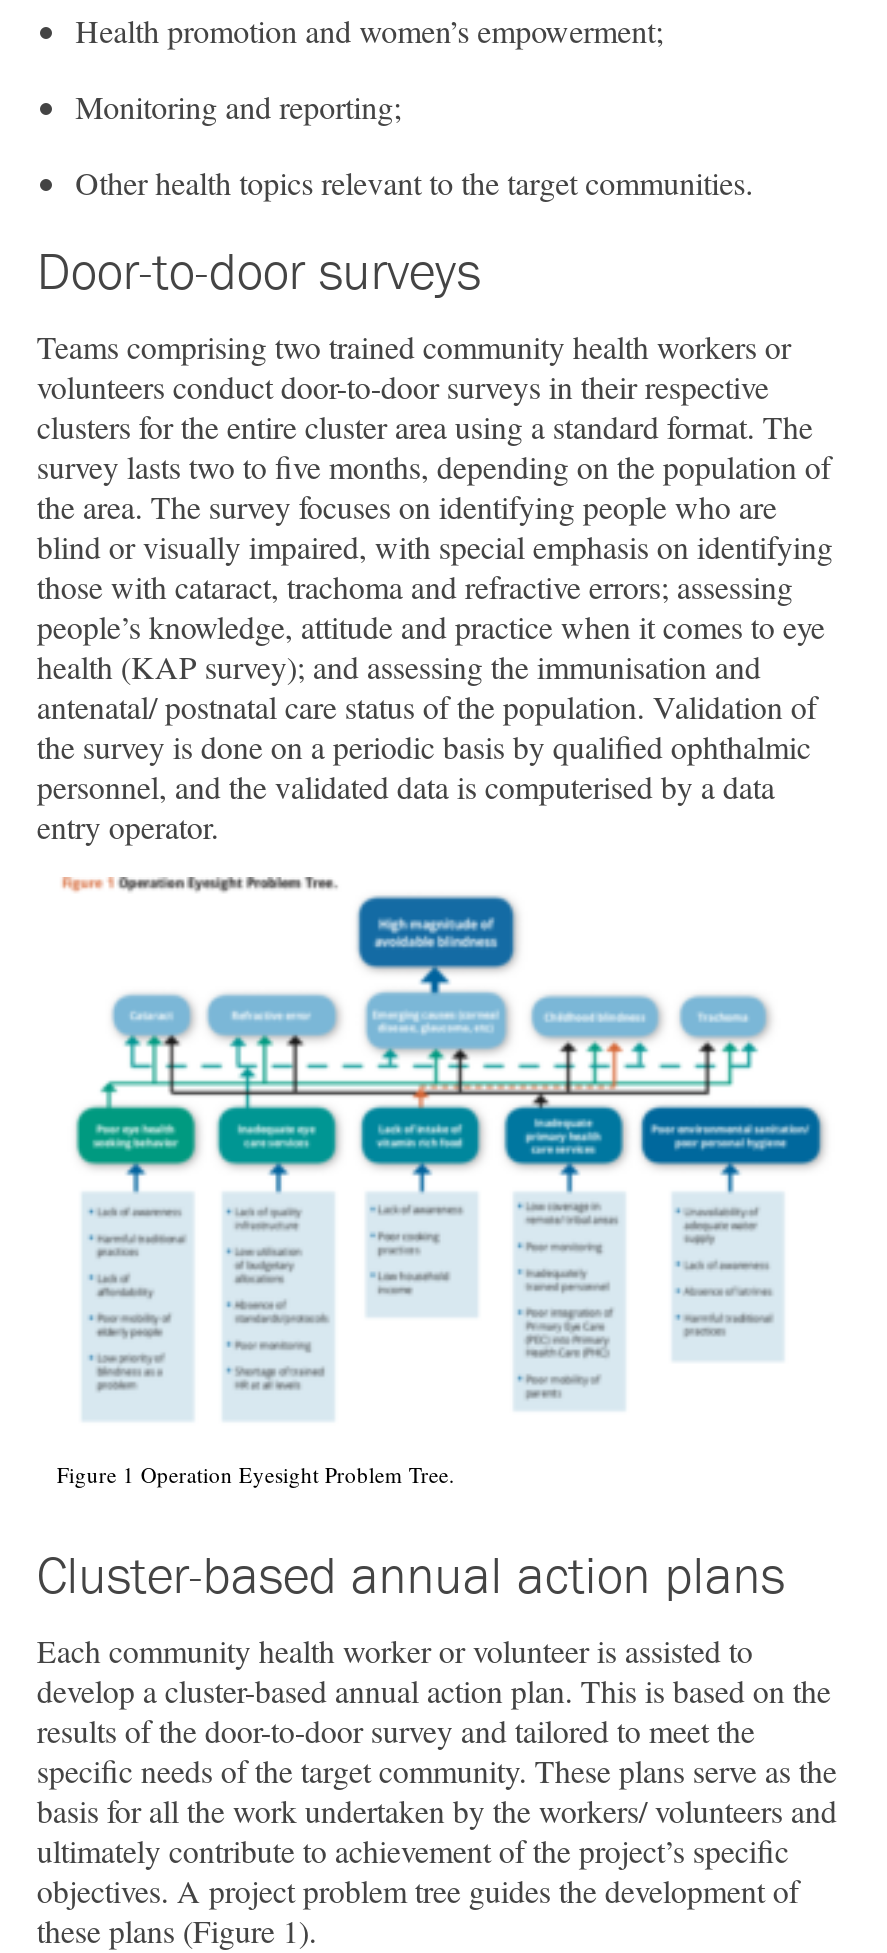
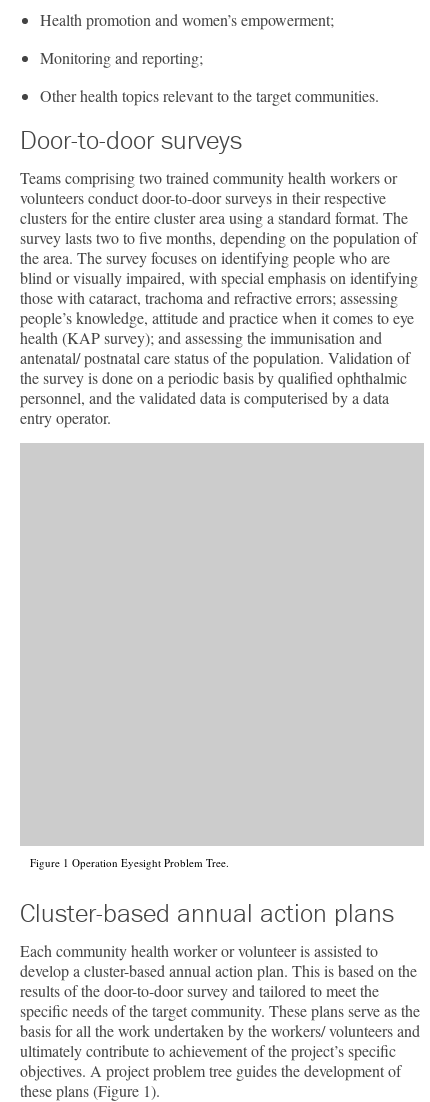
- [image]
